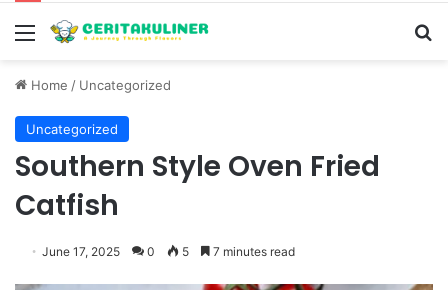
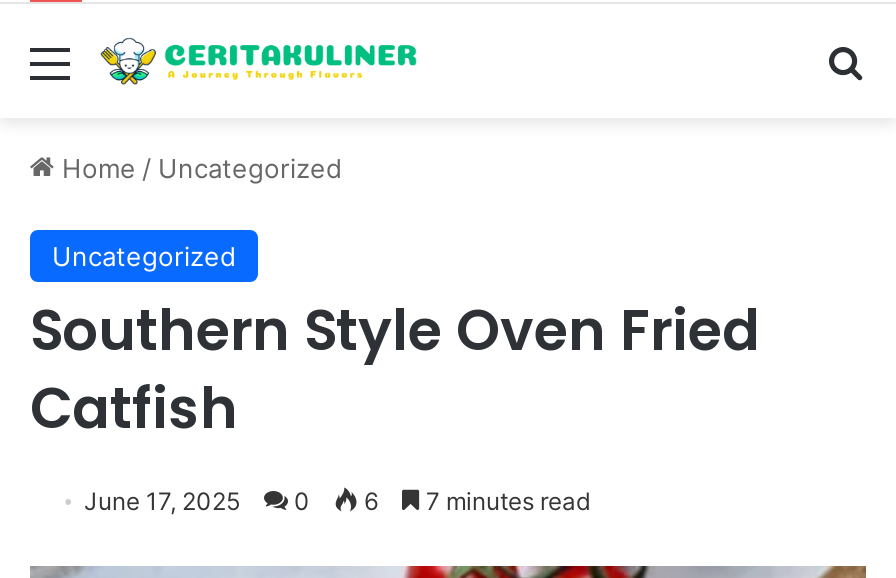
- June 17, 2025 0 5 7 minutes read
+ June 17, 2025 0 6 7 minutes read
